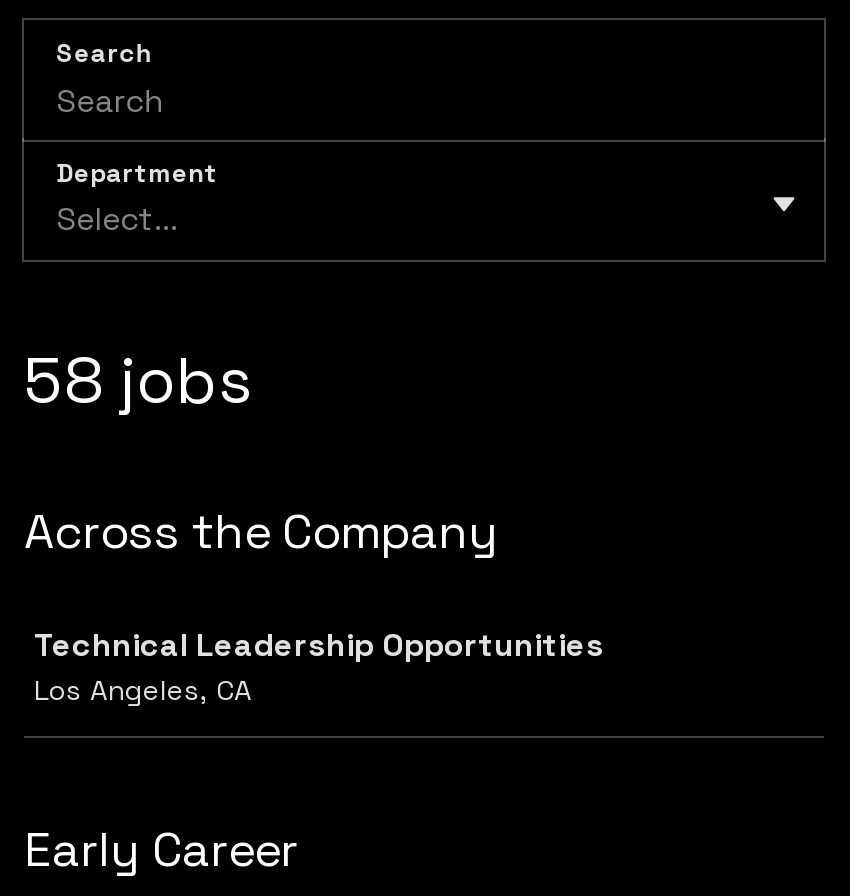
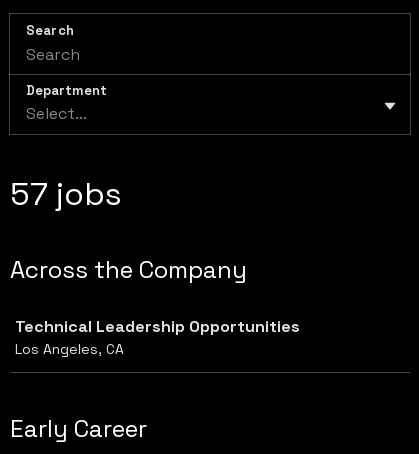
- 58 jobs
+ 57 jobs
